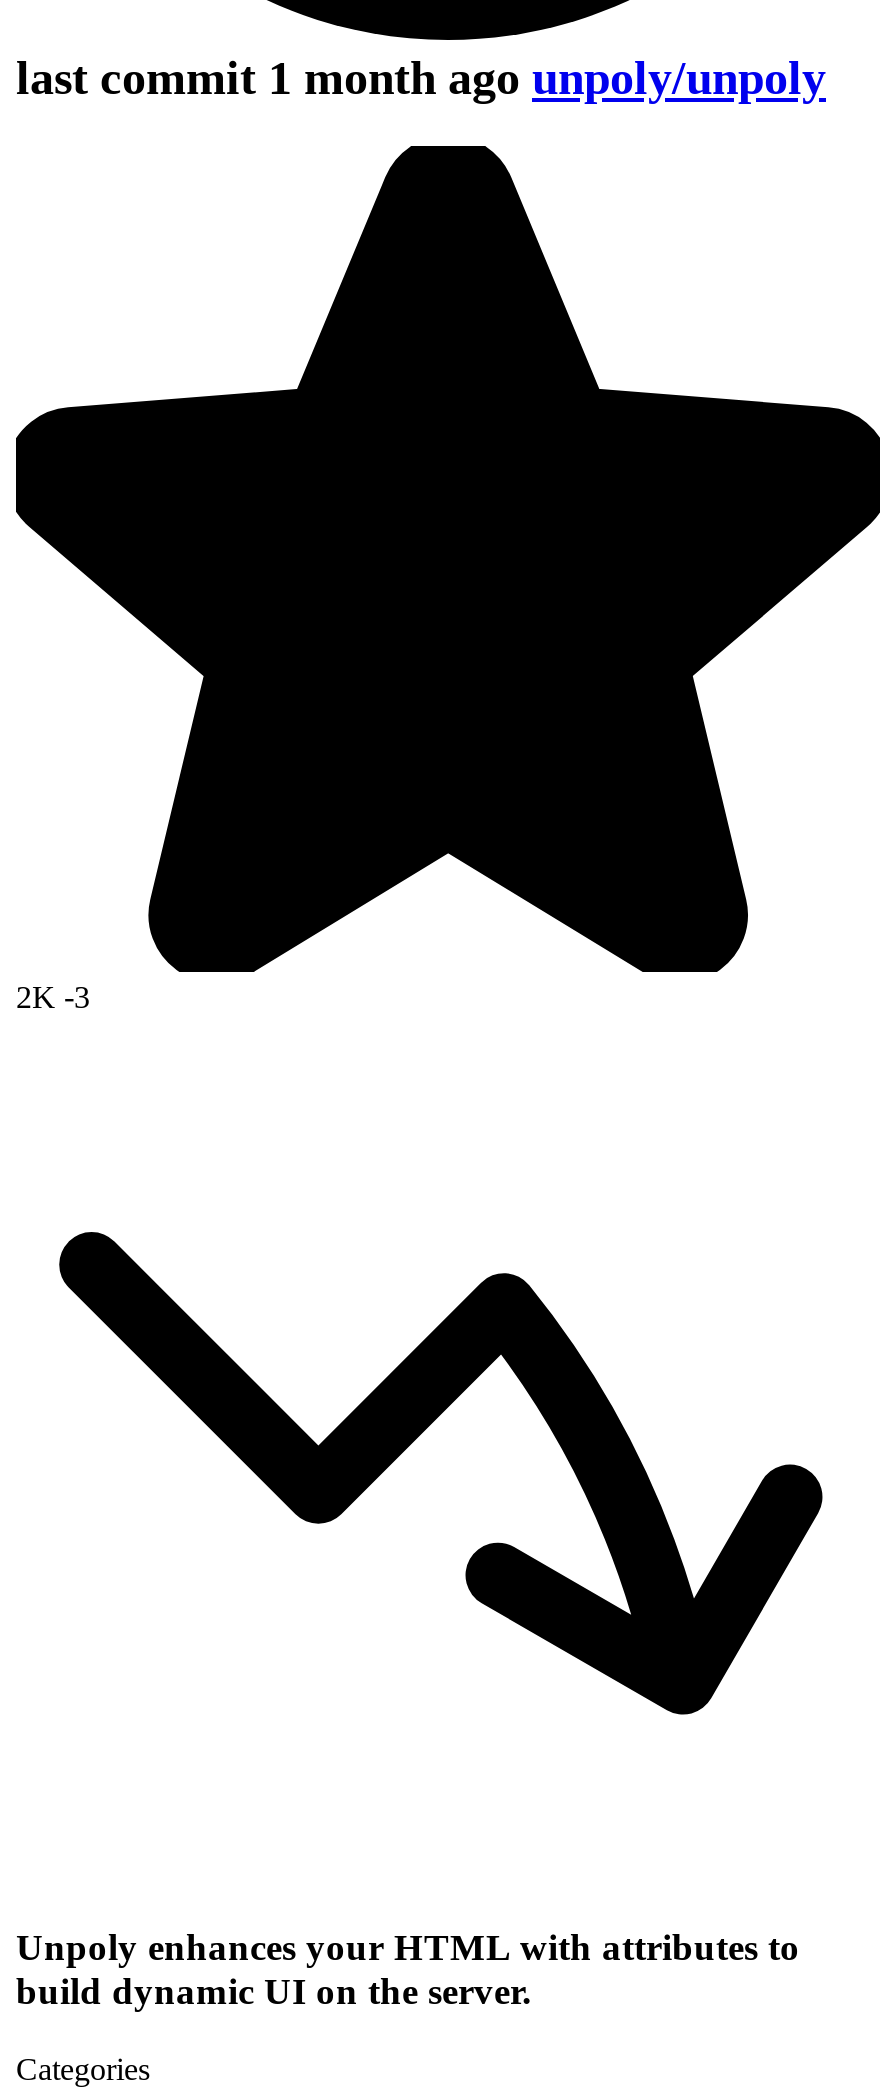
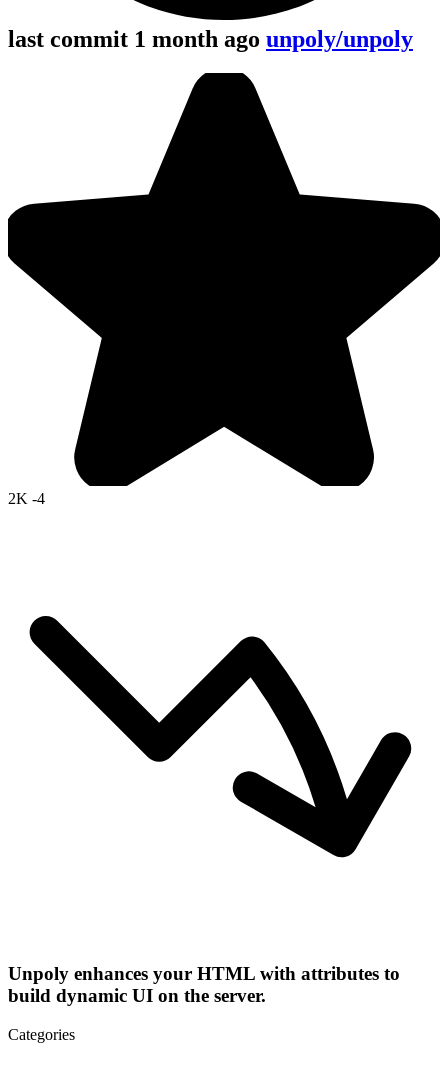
- 2K -3
+ 2K -4
